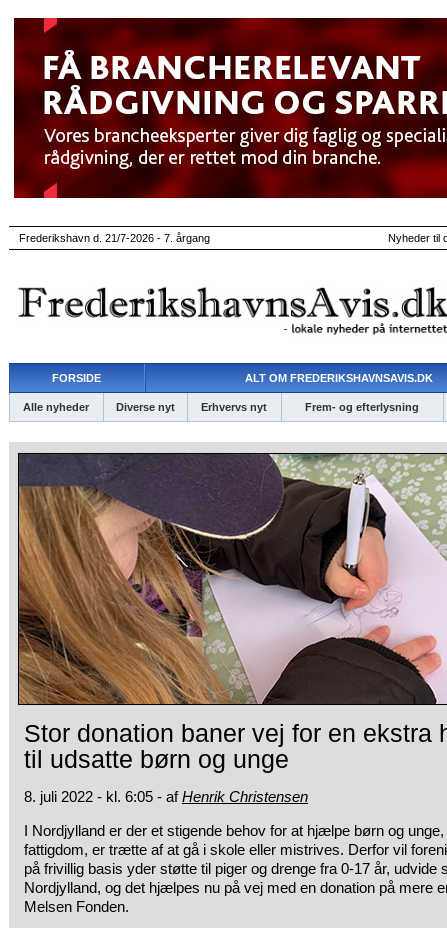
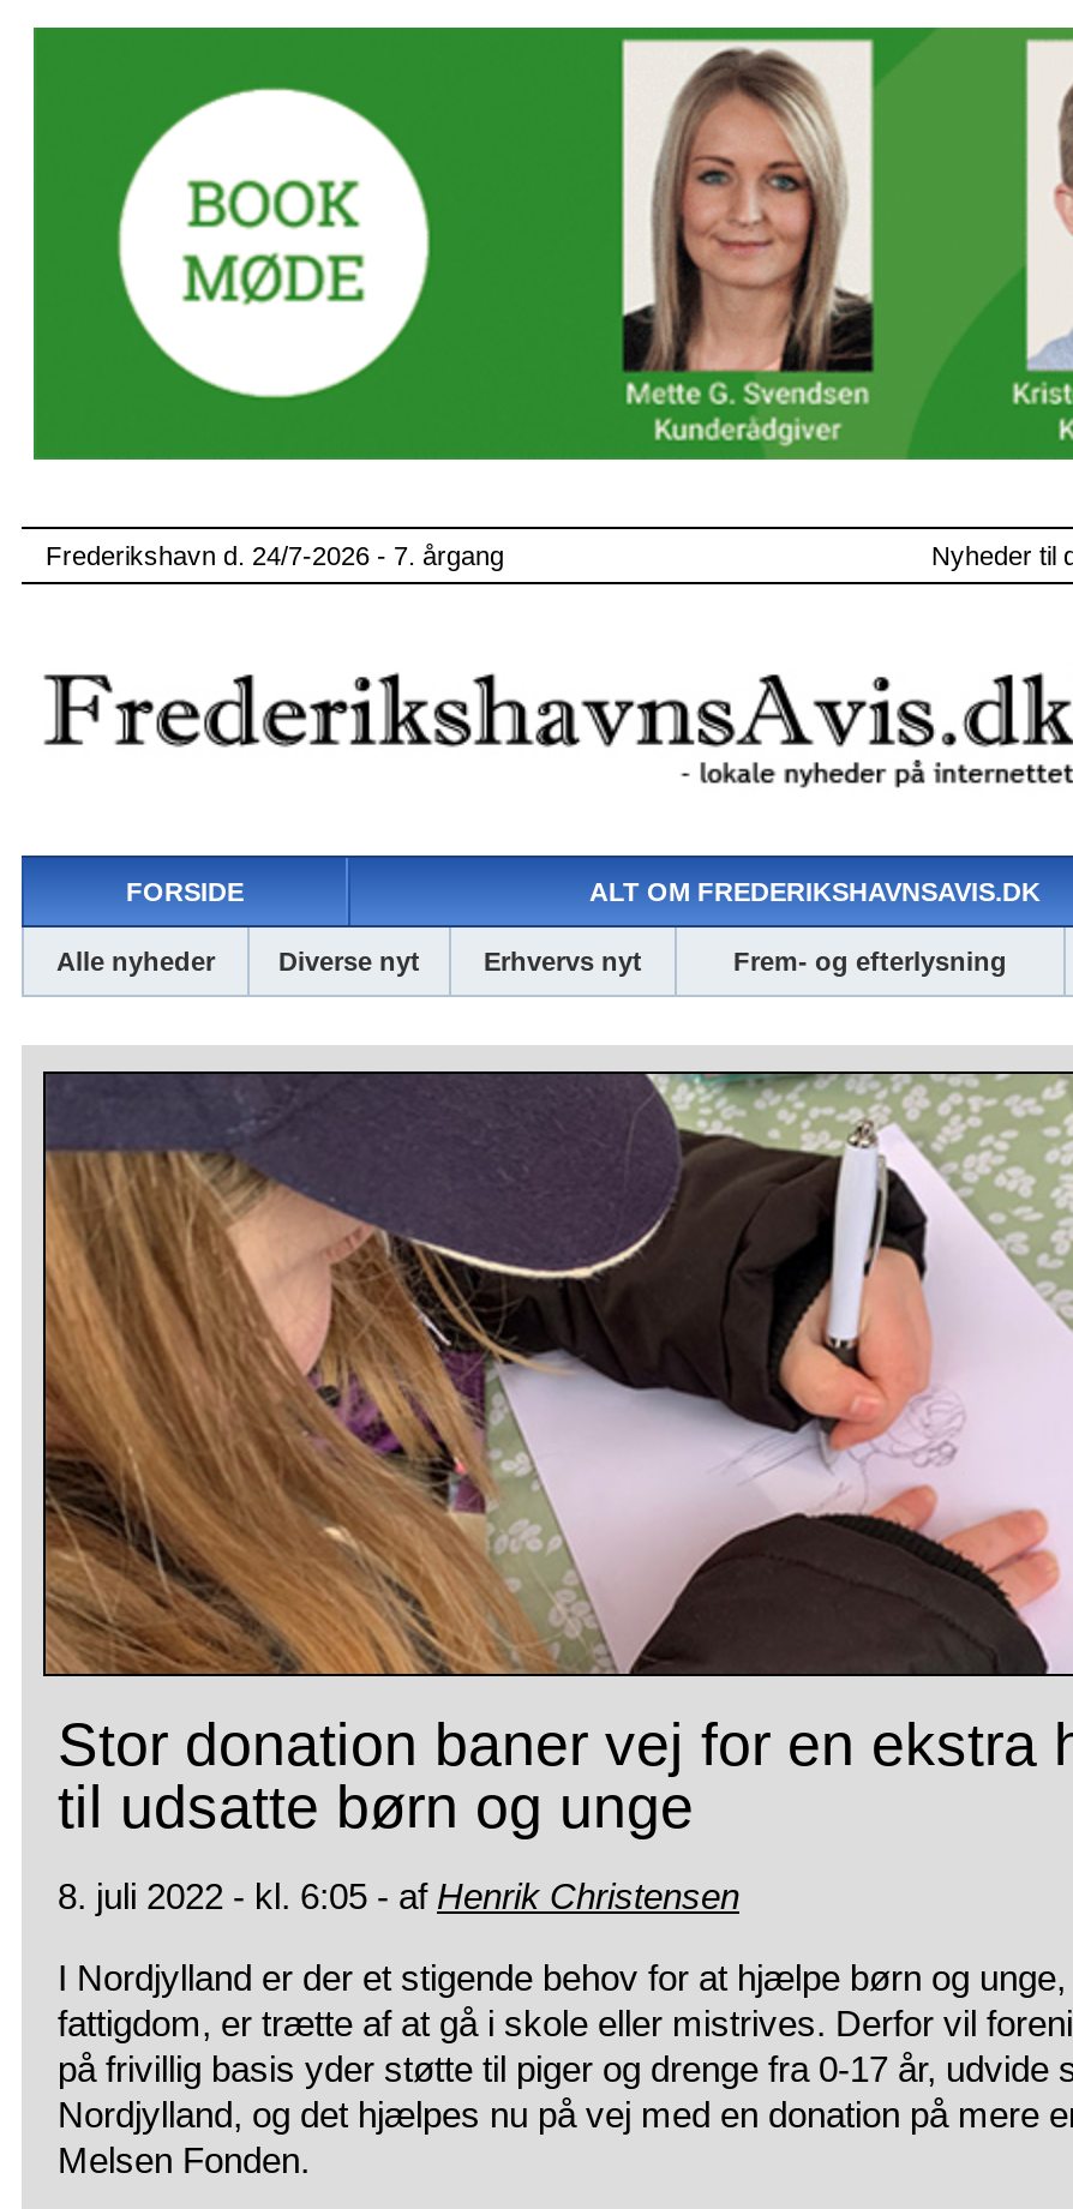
- [image]
- Frederikshavn d. 21/7-2026 - 7. årgang
+ [image]
+ Frederikshavn d. 24/7-2026 - 7. årgang
